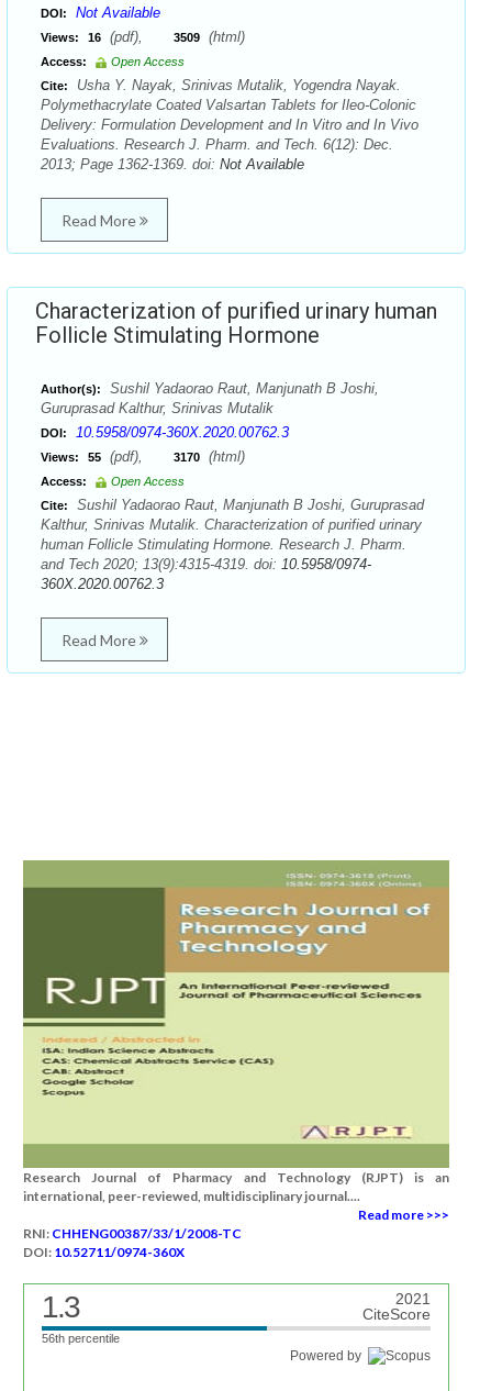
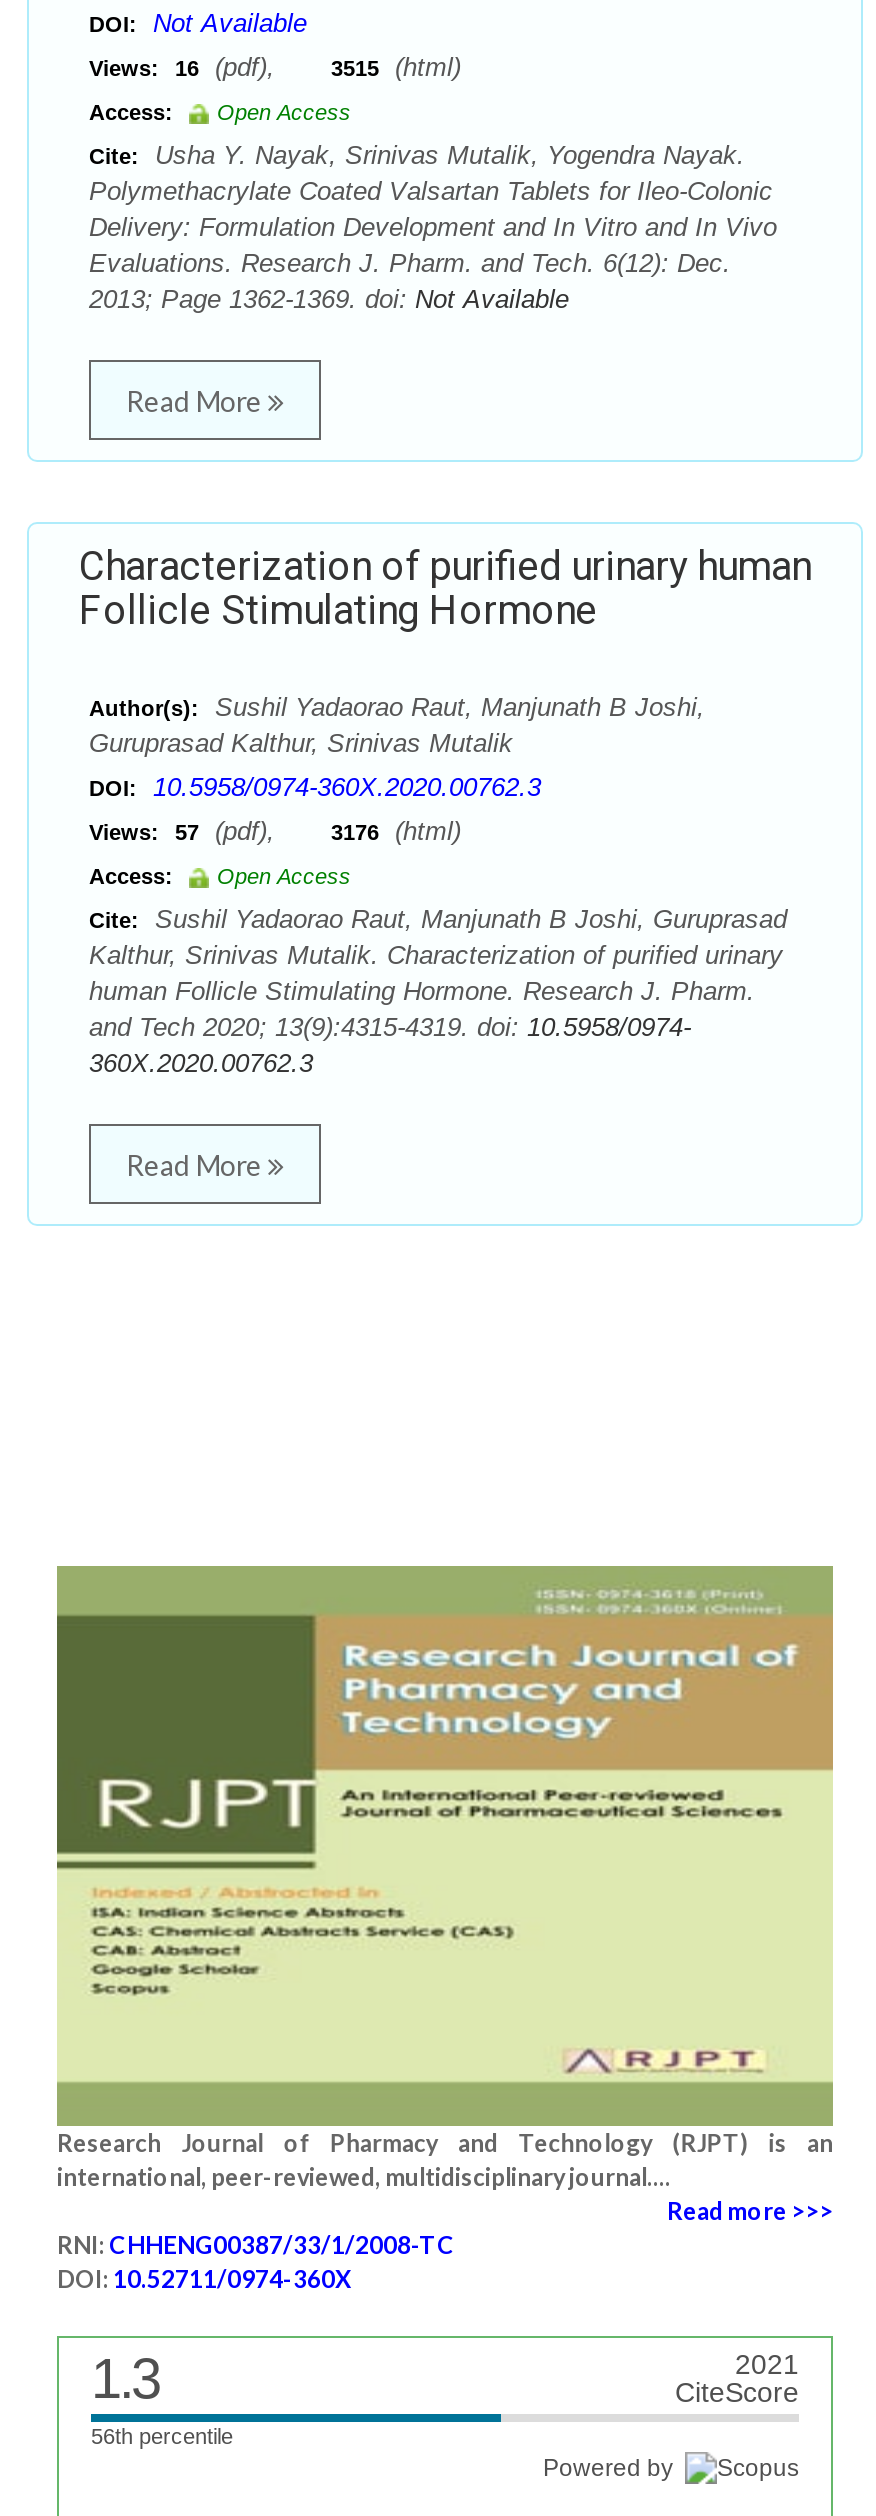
- Views: 16 (pdf), 3509 (html)
+ Views: 16 (pdf), 3515 (html)

- Views: 55 (pdf), 3170 (html)
+ Views: 57 (pdf), 3176 (html)
